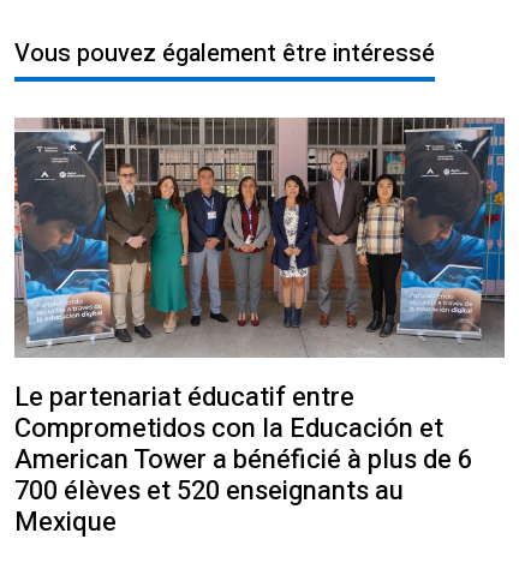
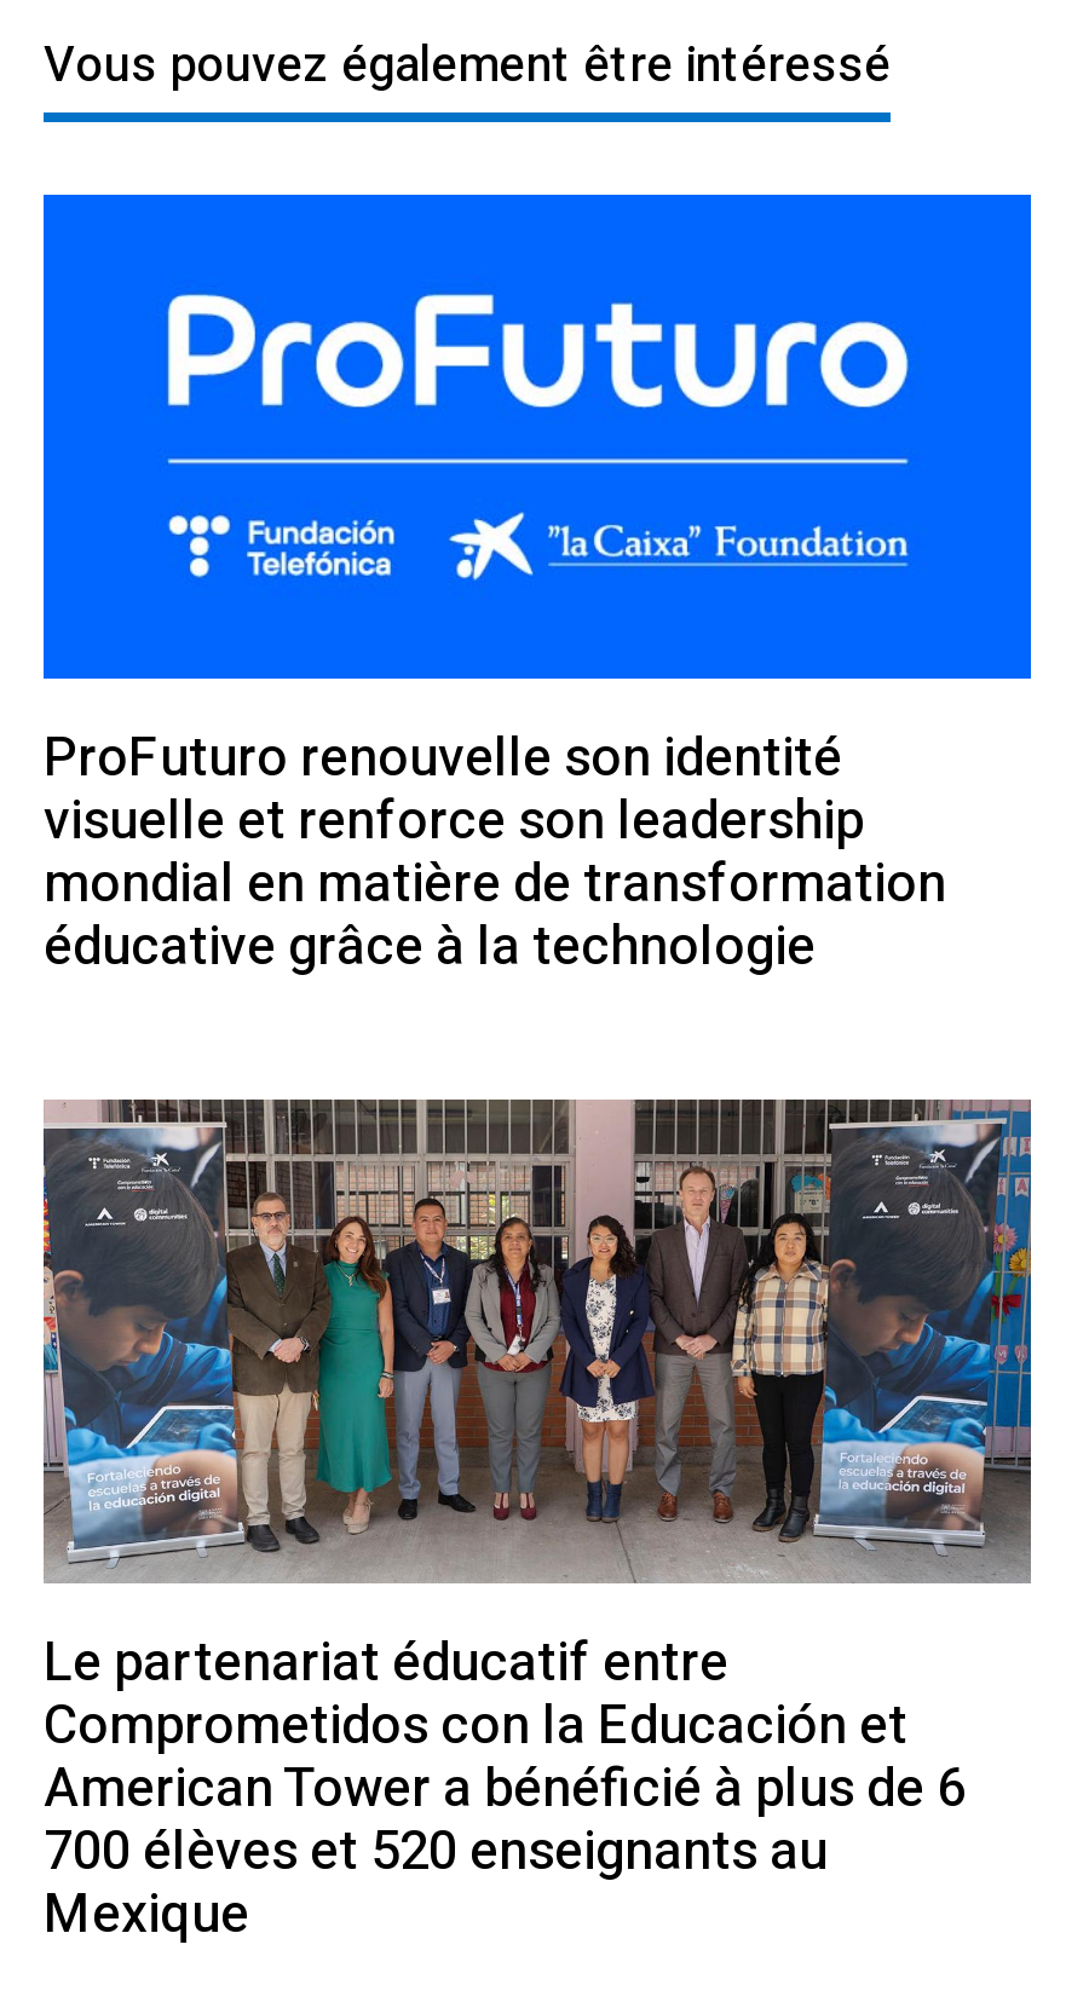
+ [image]
+ ProFuturo renouvelle son identité
+ visuelle et renforce son leadership
+ mondial en matière de transformation
+ éducative grâce à la technologie
